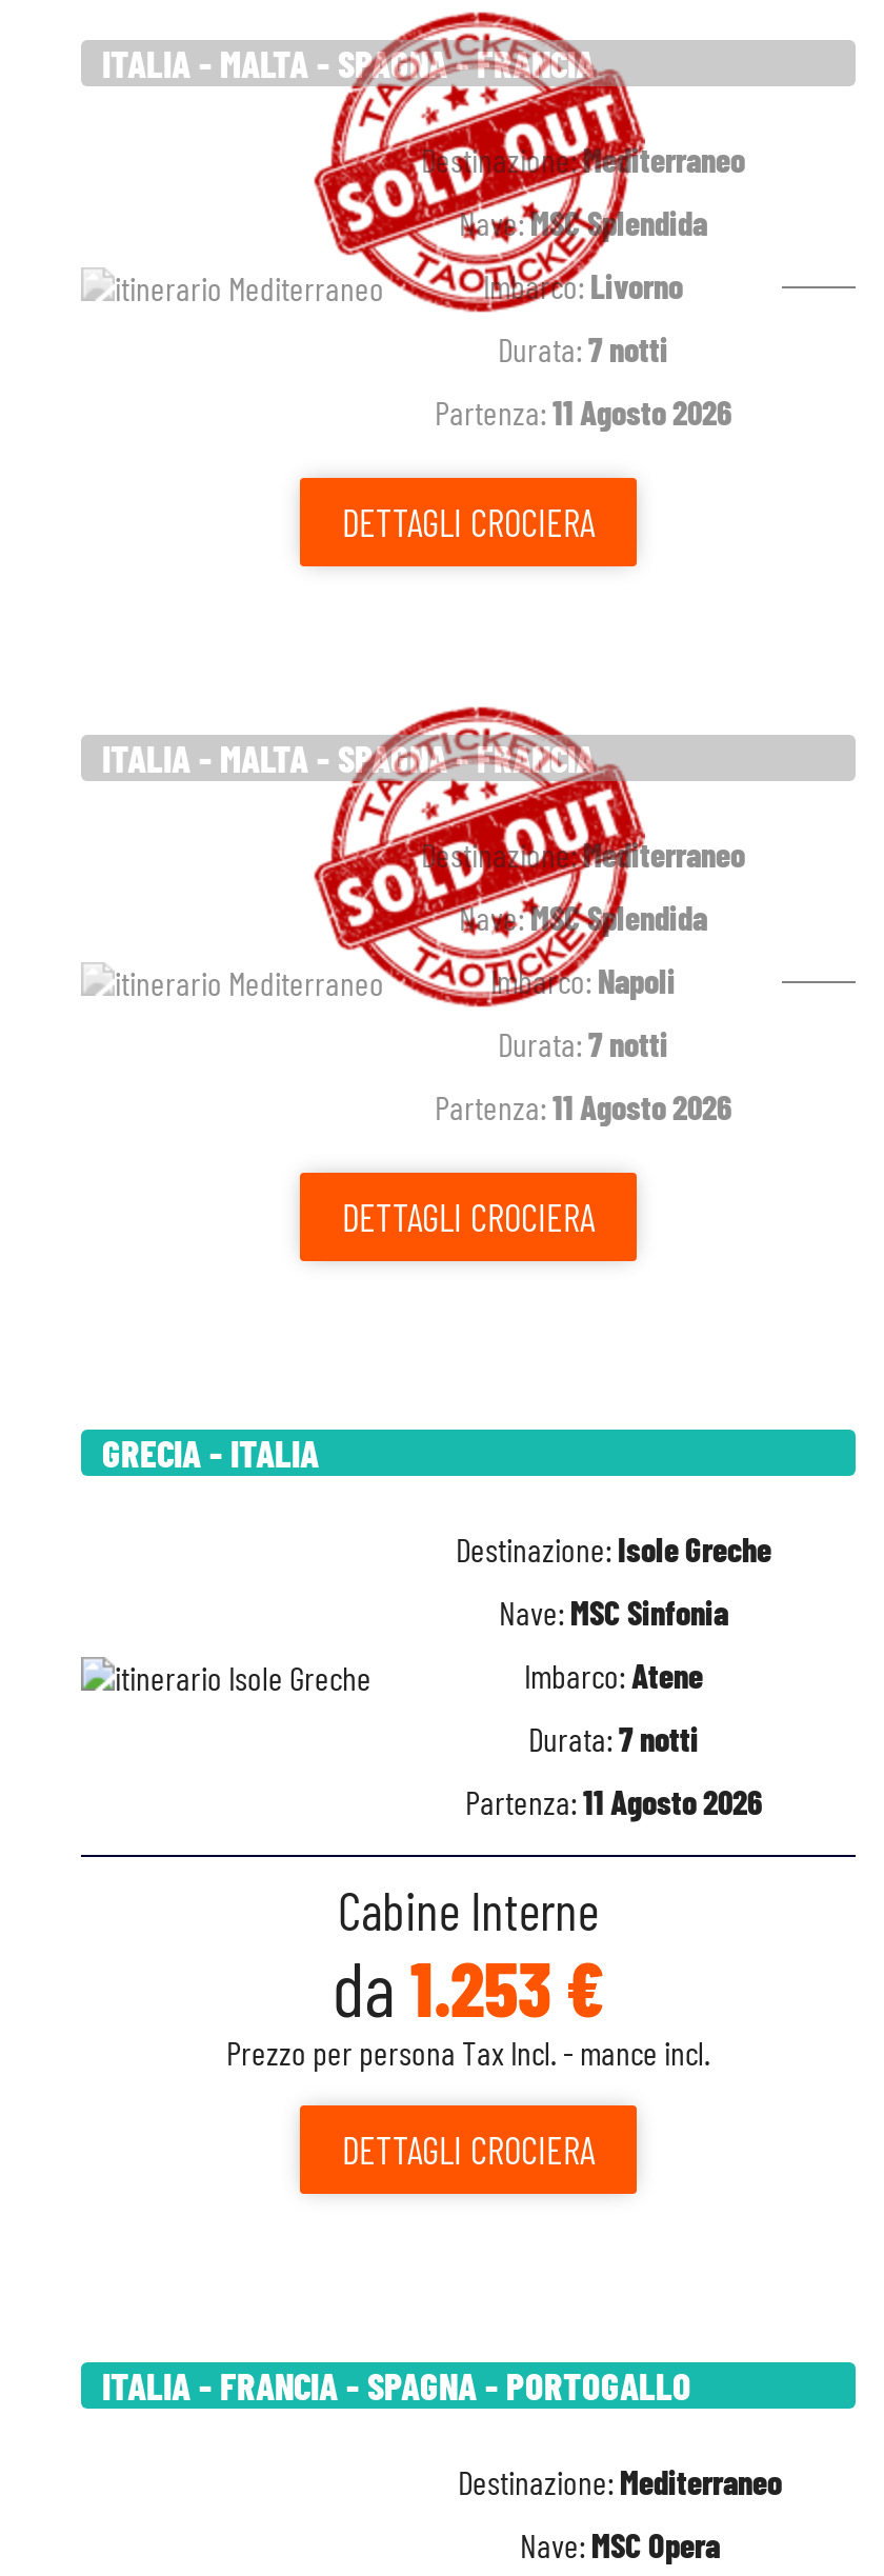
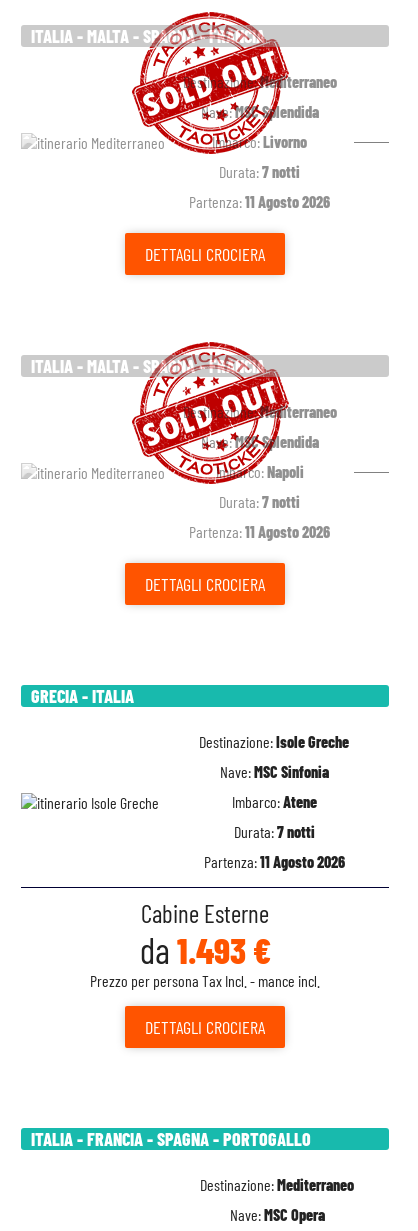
- Cabine Interne
+ Cabine Esterne

- da 1.253 €
+ da 1.493 €
